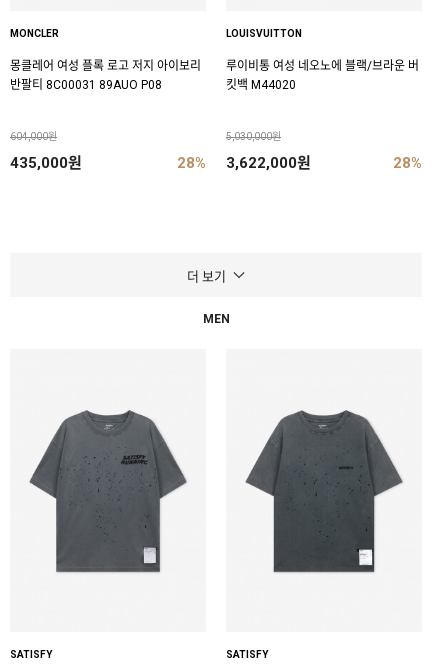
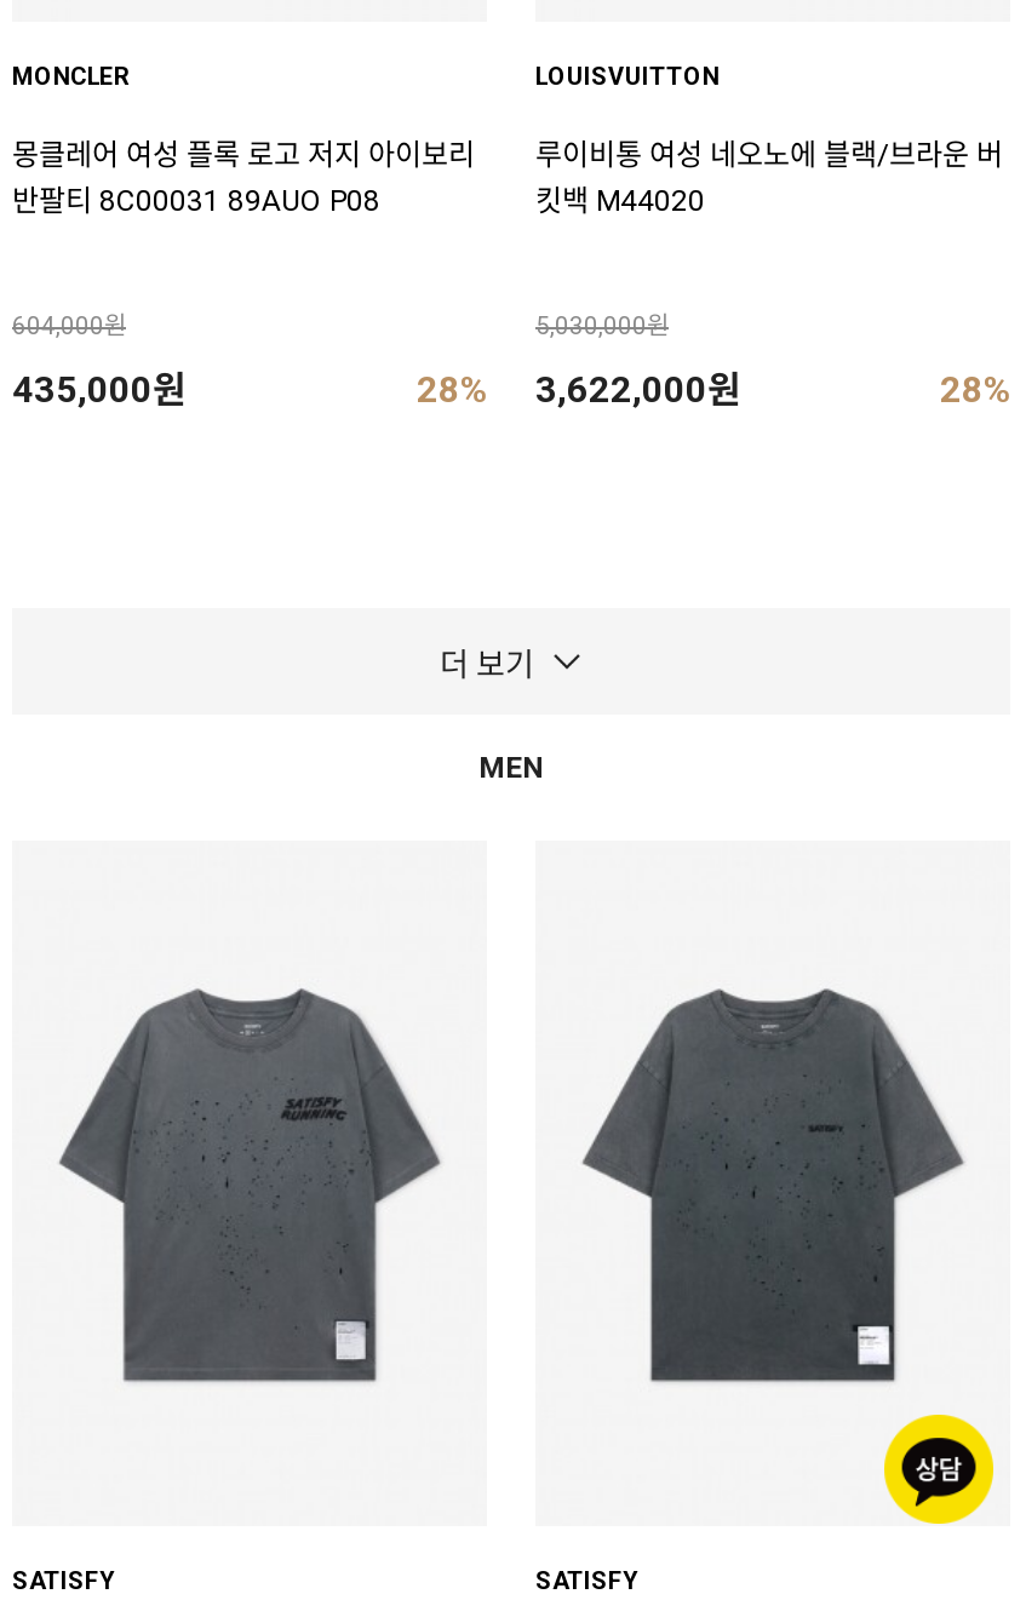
+ [image]
